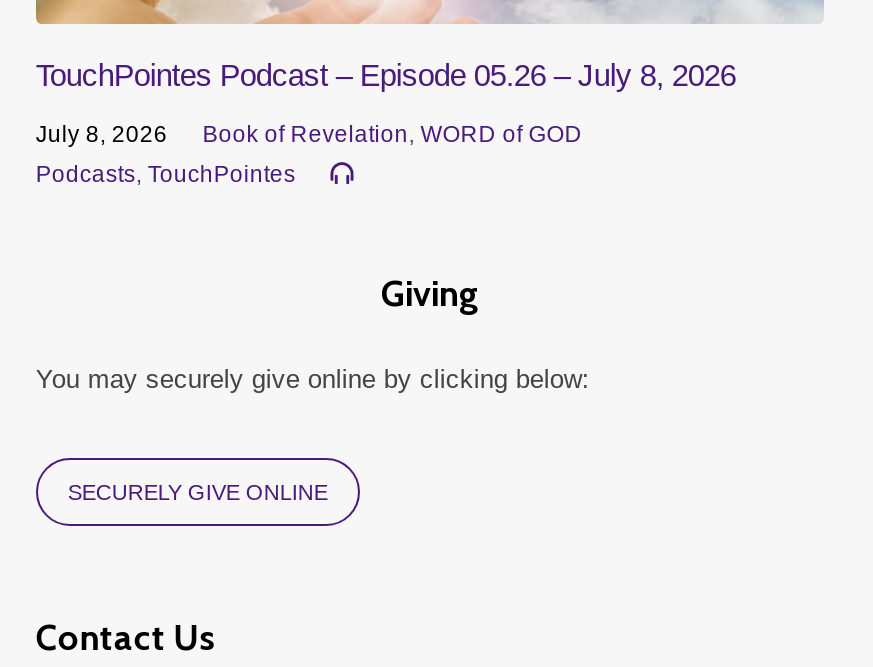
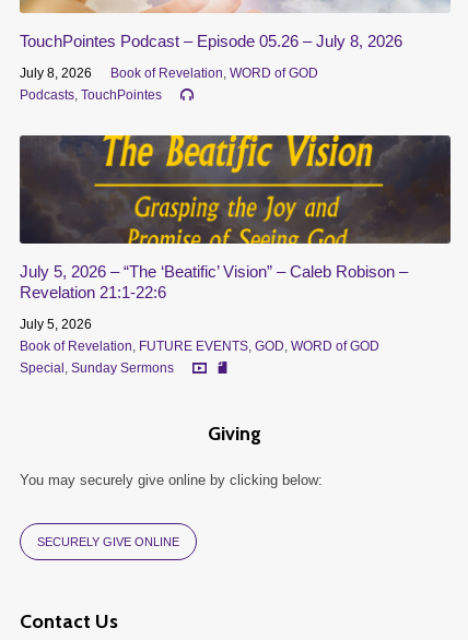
+ [image]
+ July 5, 2026 – “The ‘Beatific’ Vision” – Caleb Robison –
+ Revelation 21:1-22:6
+ July 5, 2026
+ Book of Revelation, FUTURE EVENTS, GOD, WORD of GOD
+ Special, Sunday Sermons
